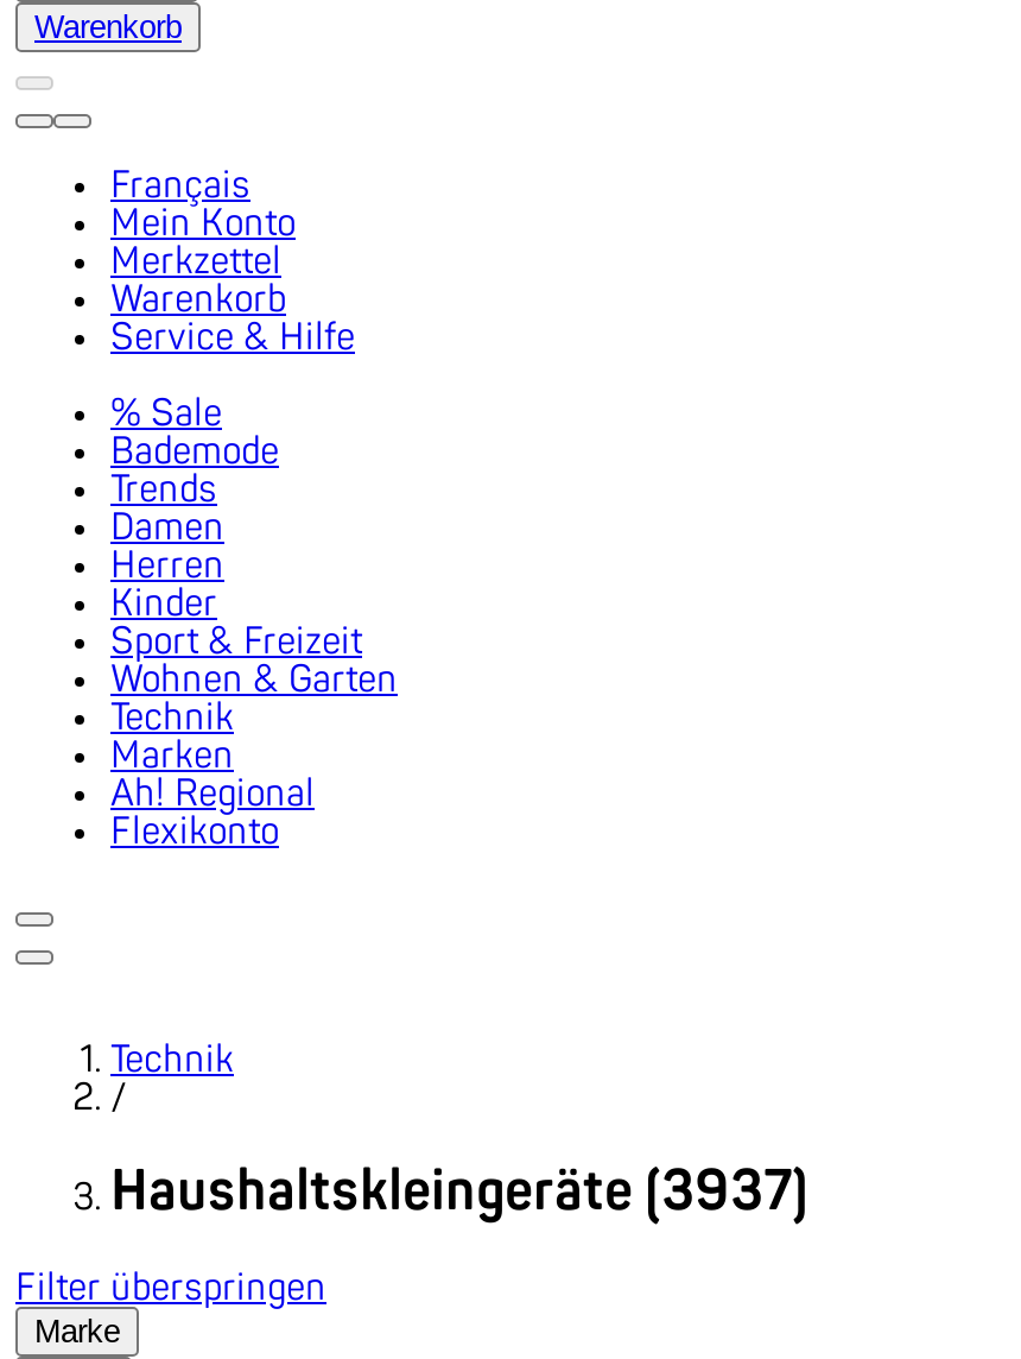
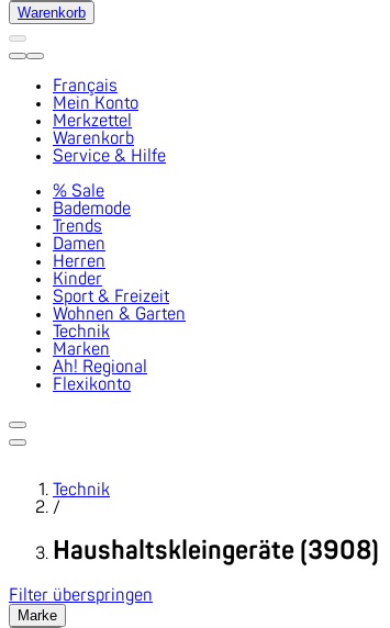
- Haushaltskleingeräte (3937)
+ Haushaltskleingeräte (3908)
